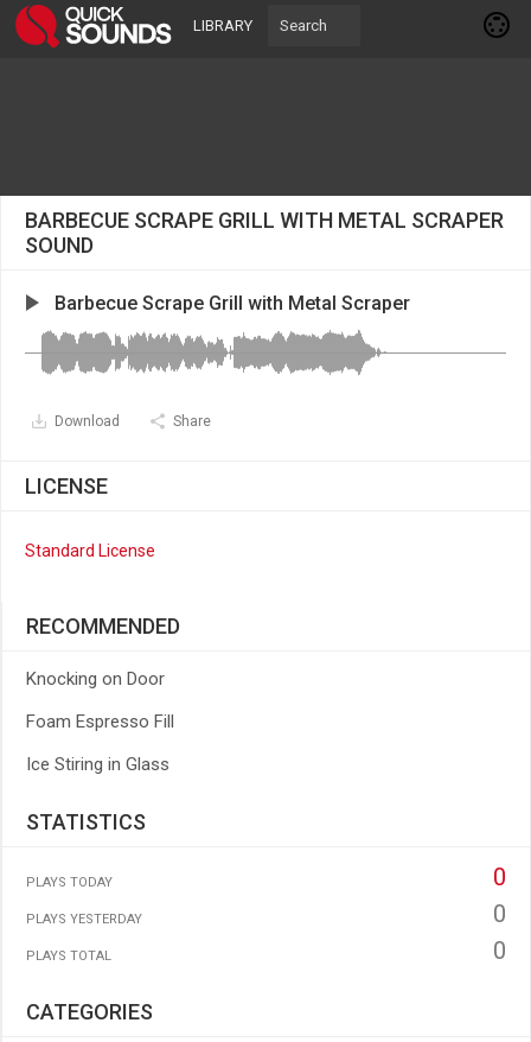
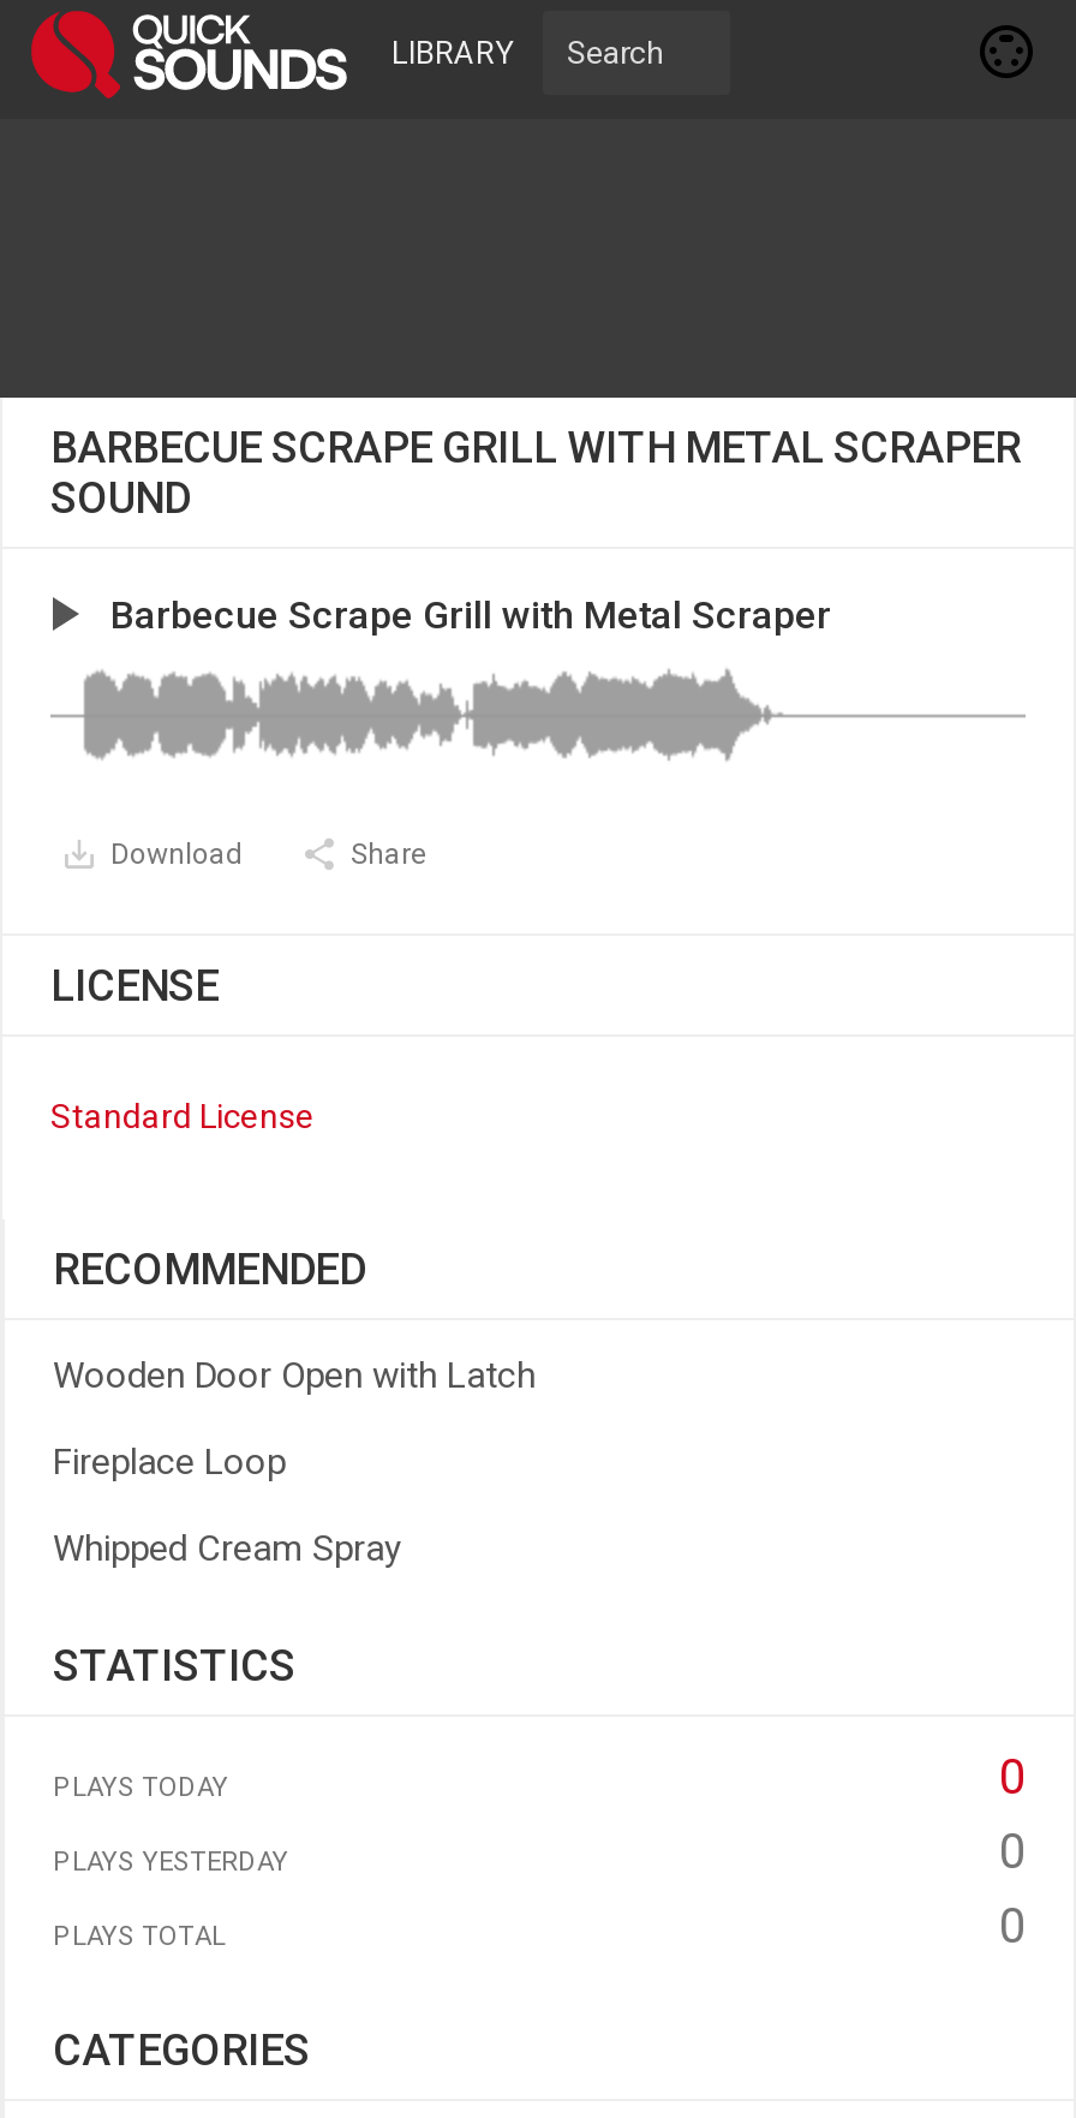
- Knocking on Door
+ Wooden Door Open with Latch

- Foam Espresso Fill
+ Fireplace Loop

- Ice Stiring in Glass
+ Whipped Cream Spray
